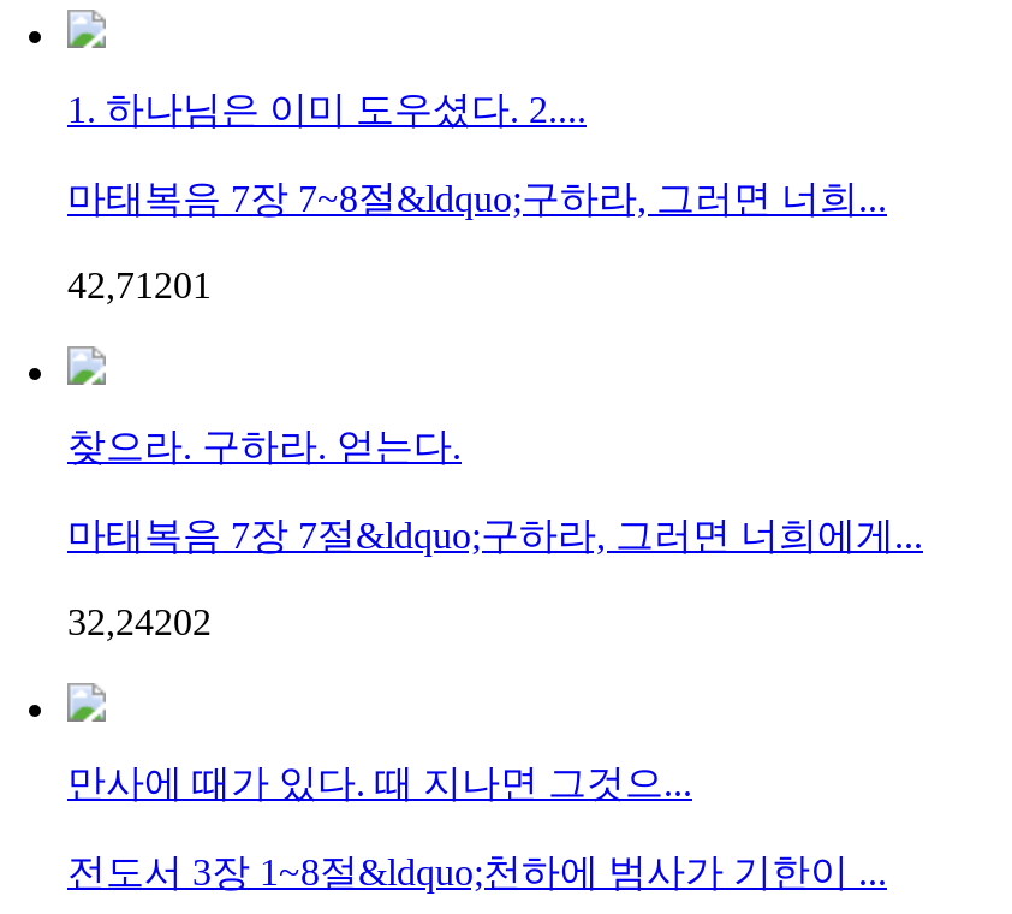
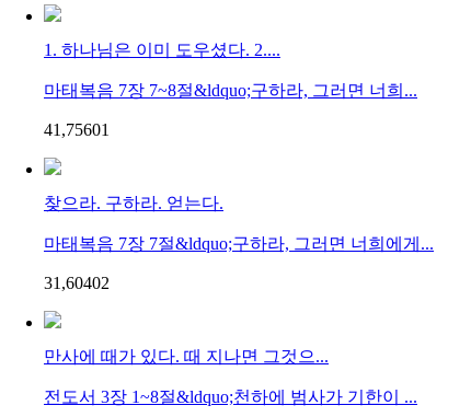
- 42,71201
+ 41,75601

- 32,24202
+ 31,60402
